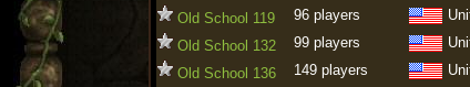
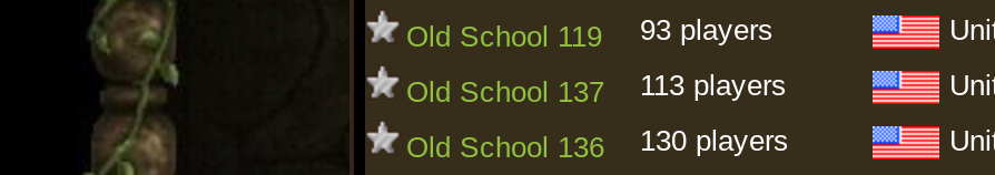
- Old School 119 96 players
+ Old School 119 93 players

- Old School 132
+ Old School 137

- 99 players
+ 113 players

- Old School 136 149 players
+ Old School 136 130 players
